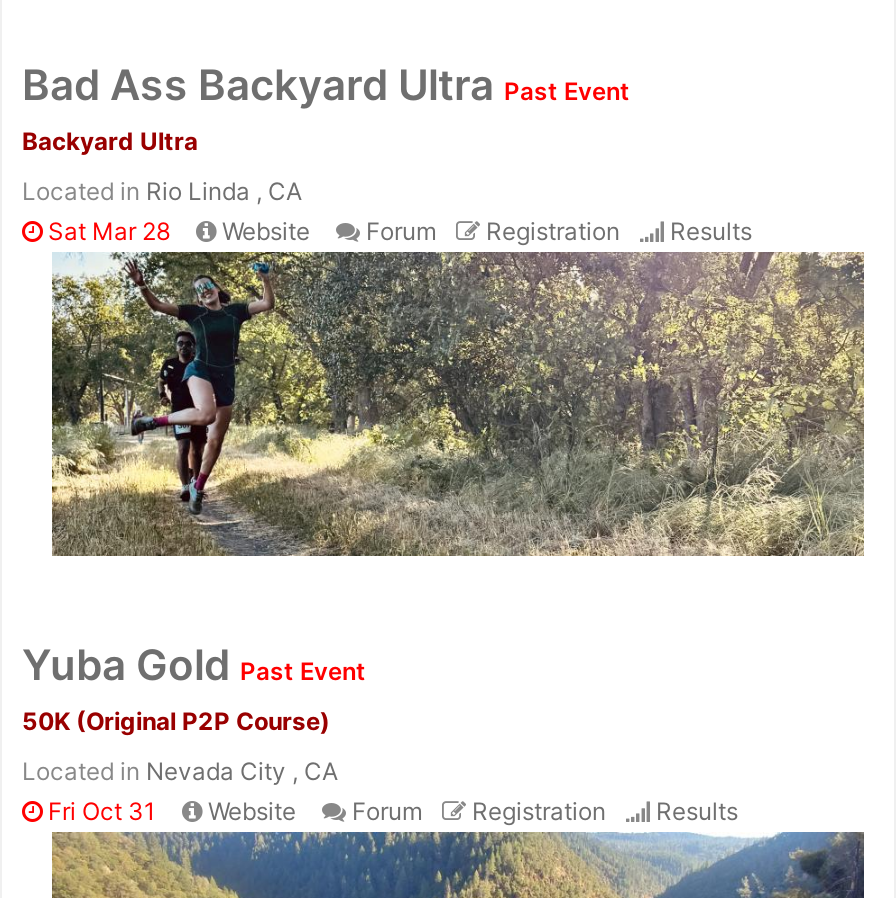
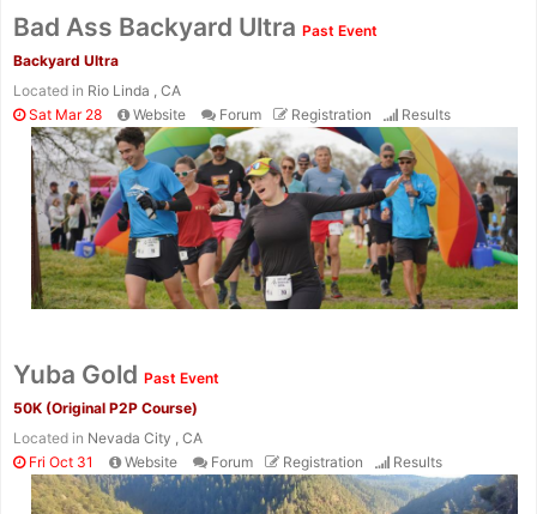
- [image]
+ [image]
